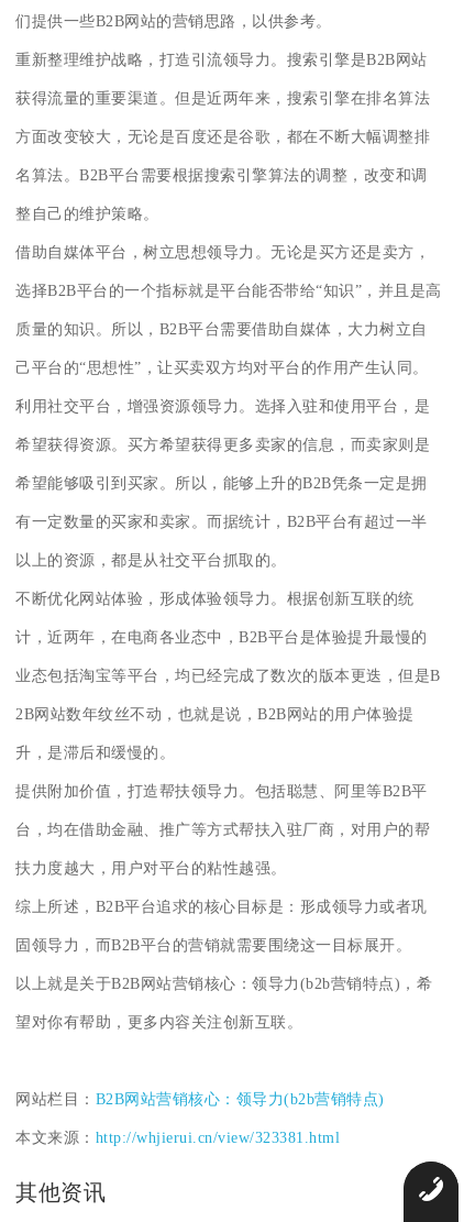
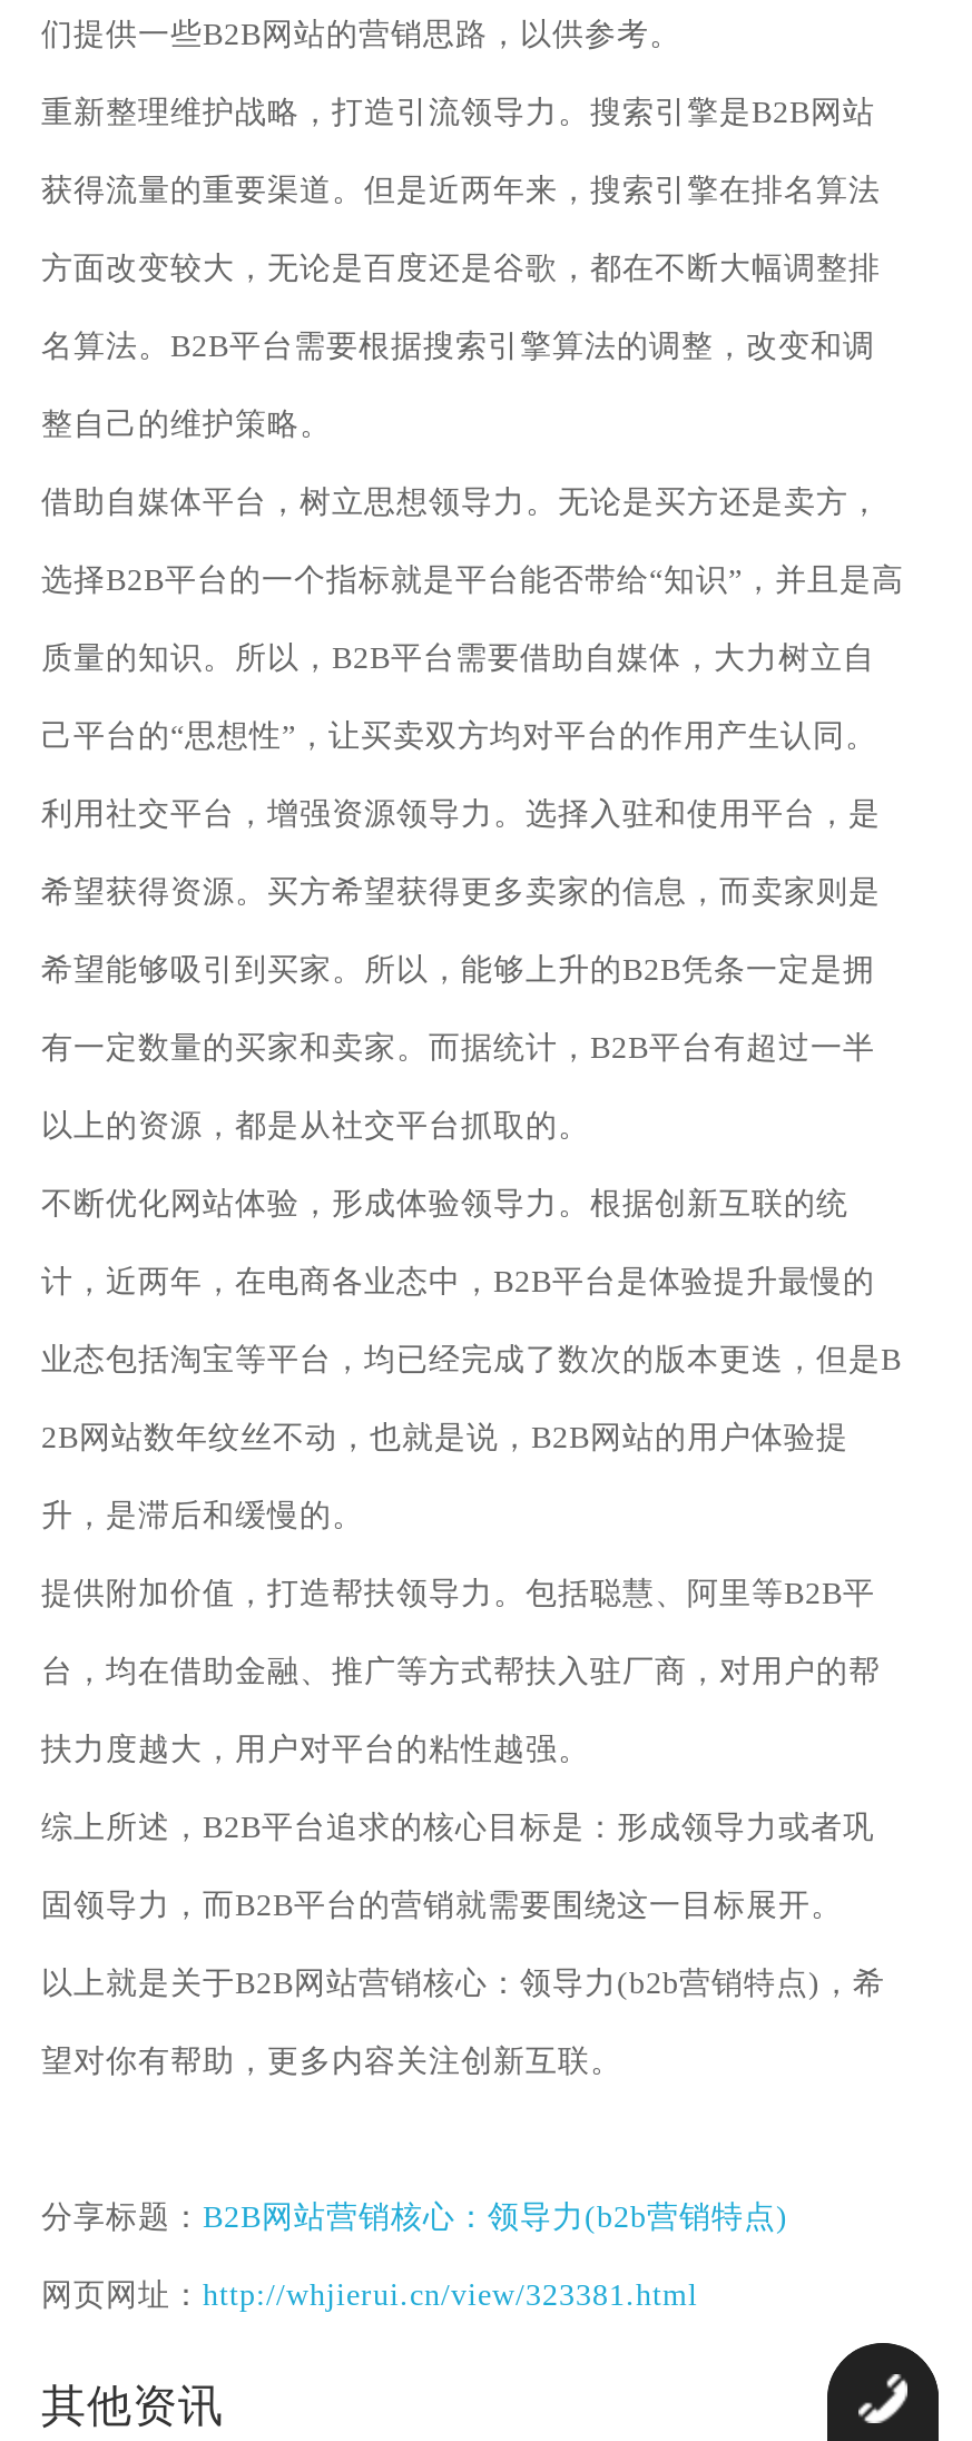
- 网站栏目：B2B网站营销核心：领导力(b2b营销特点)
+ 分享标题：B2B网站营销核心：领导力(b2b营销特点)

- 本文来源：http://whjierui.cn/view/323381.html
+ 网页网址：http://whjierui.cn/view/323381.html
